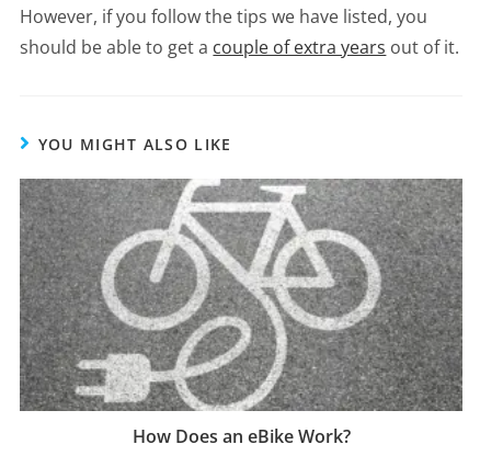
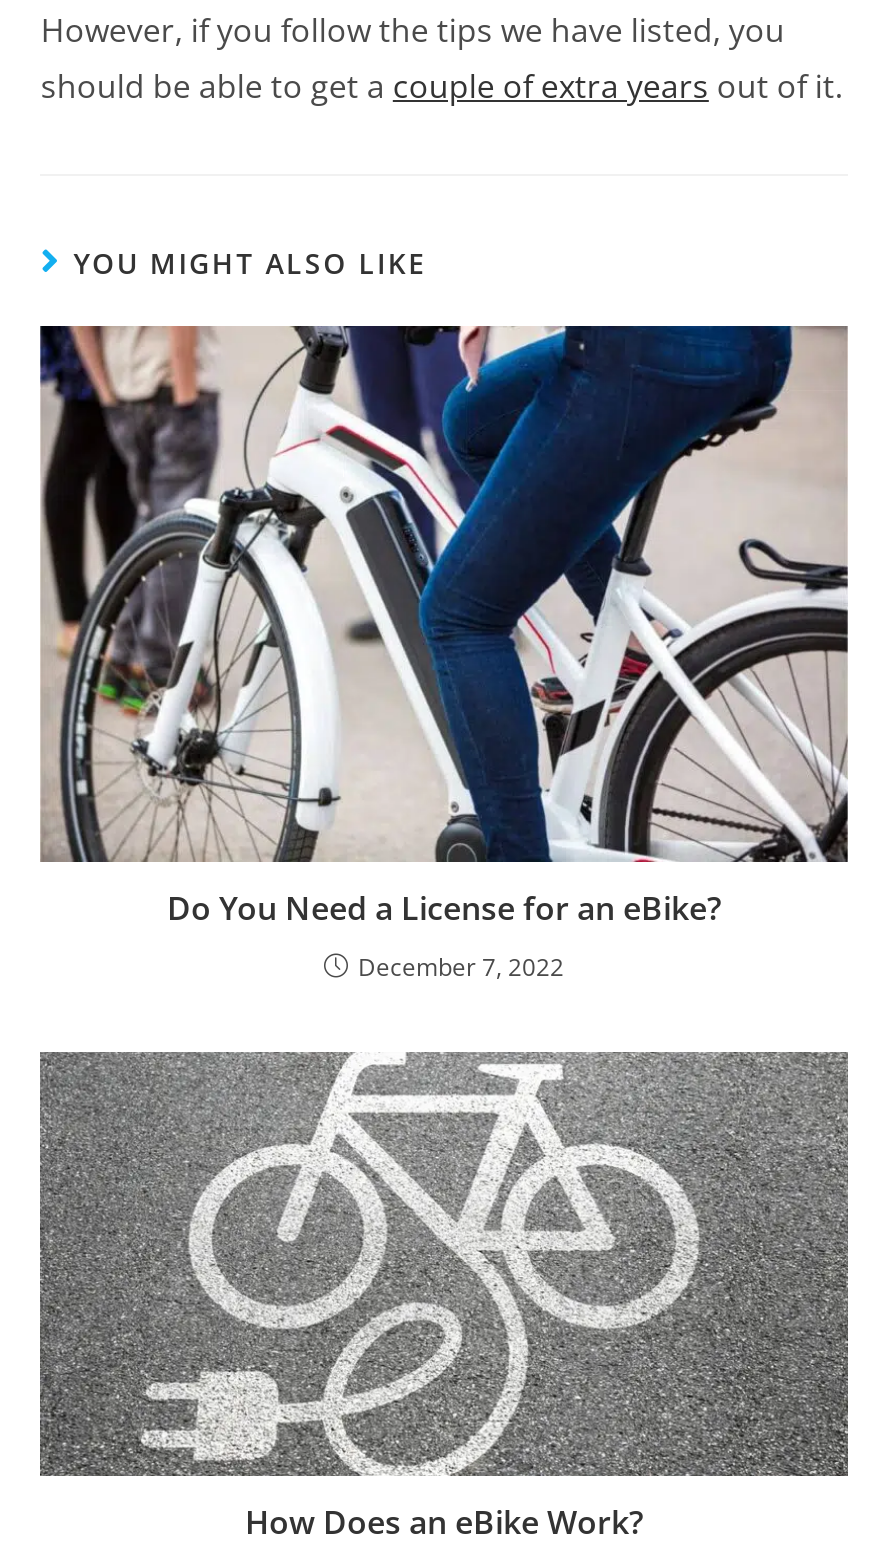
+ [image]
+ Do You Need a License for an eBike?
+ December 7, 2022
